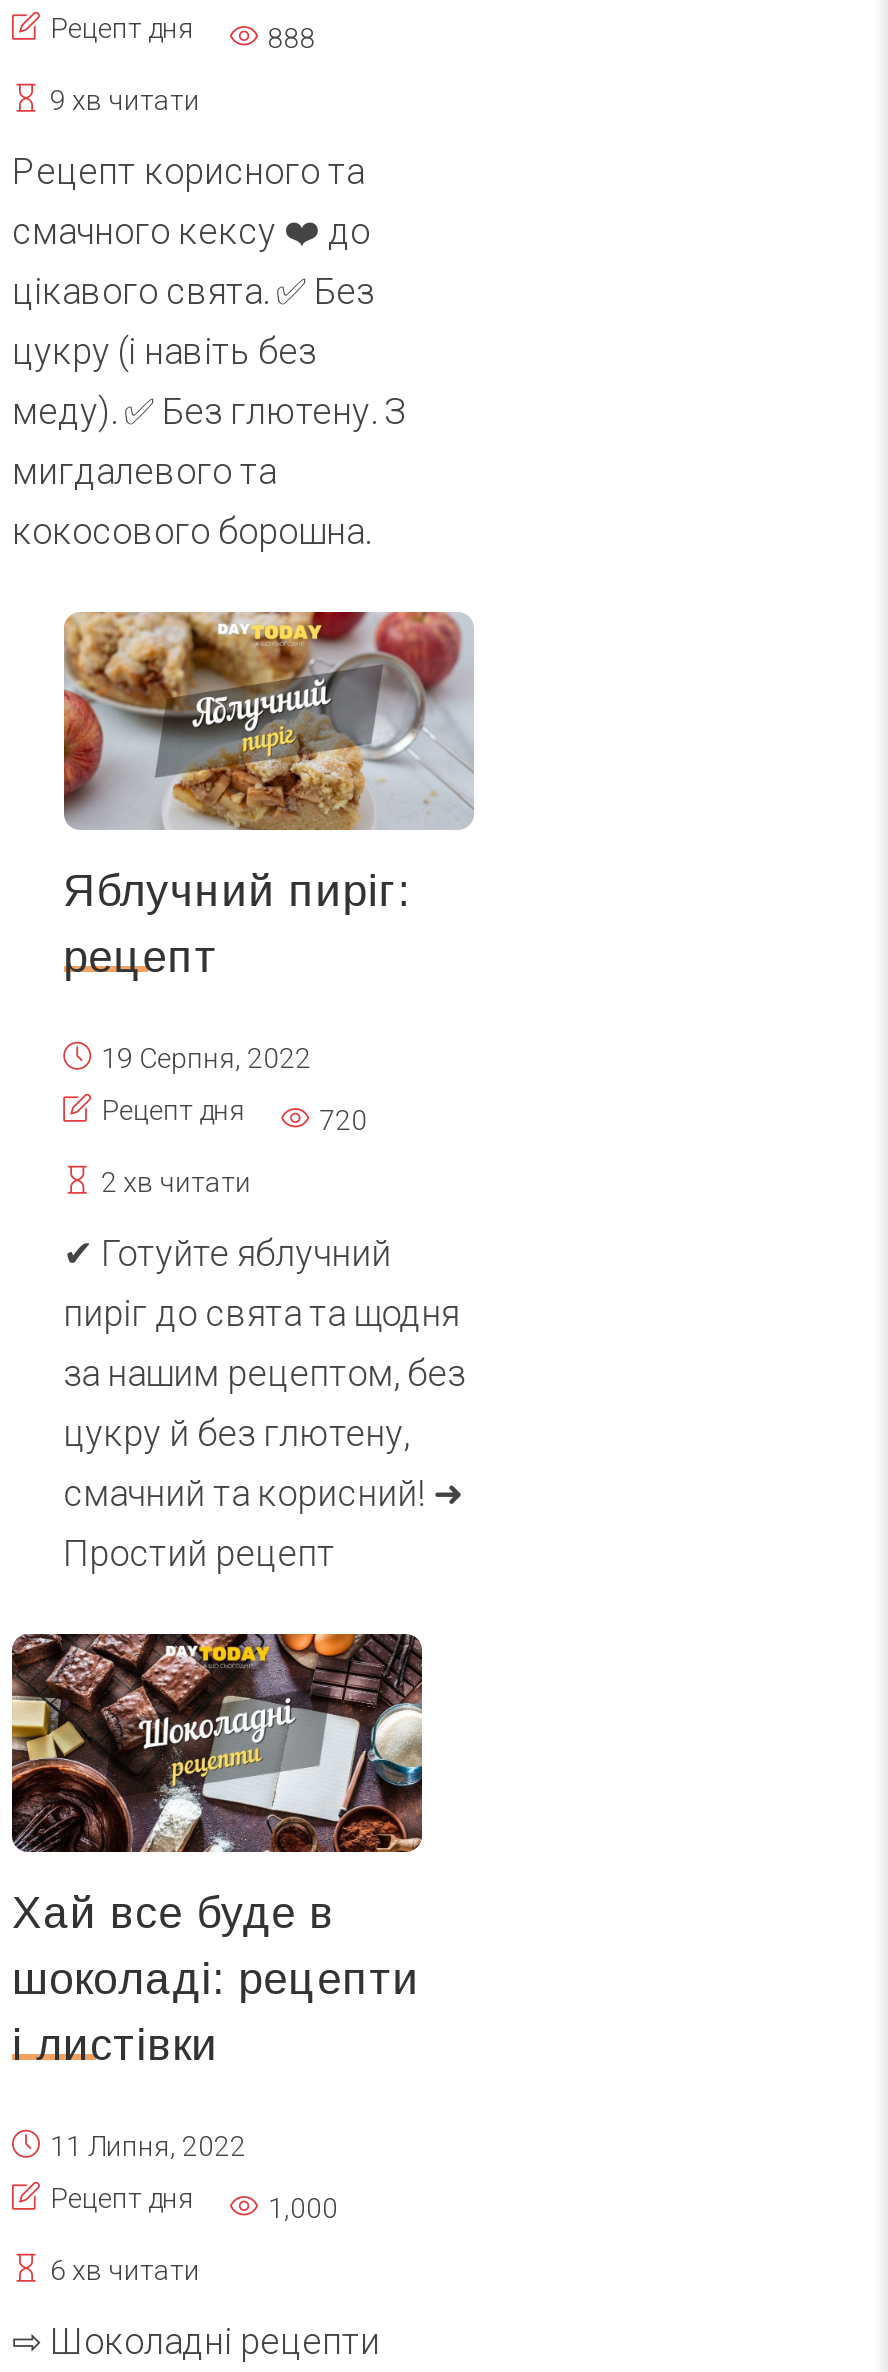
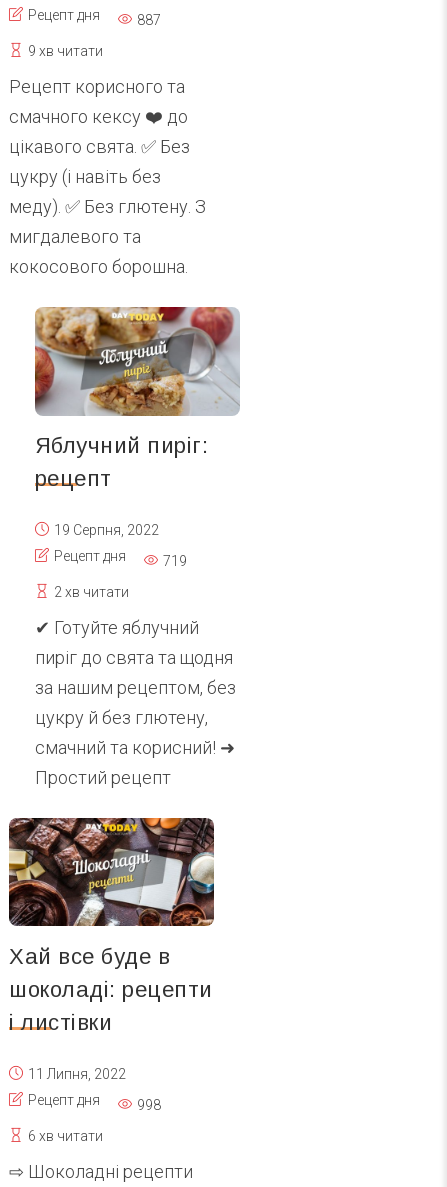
- 888
+ 887

- 720
+ 719

- 1,000
+ 998
